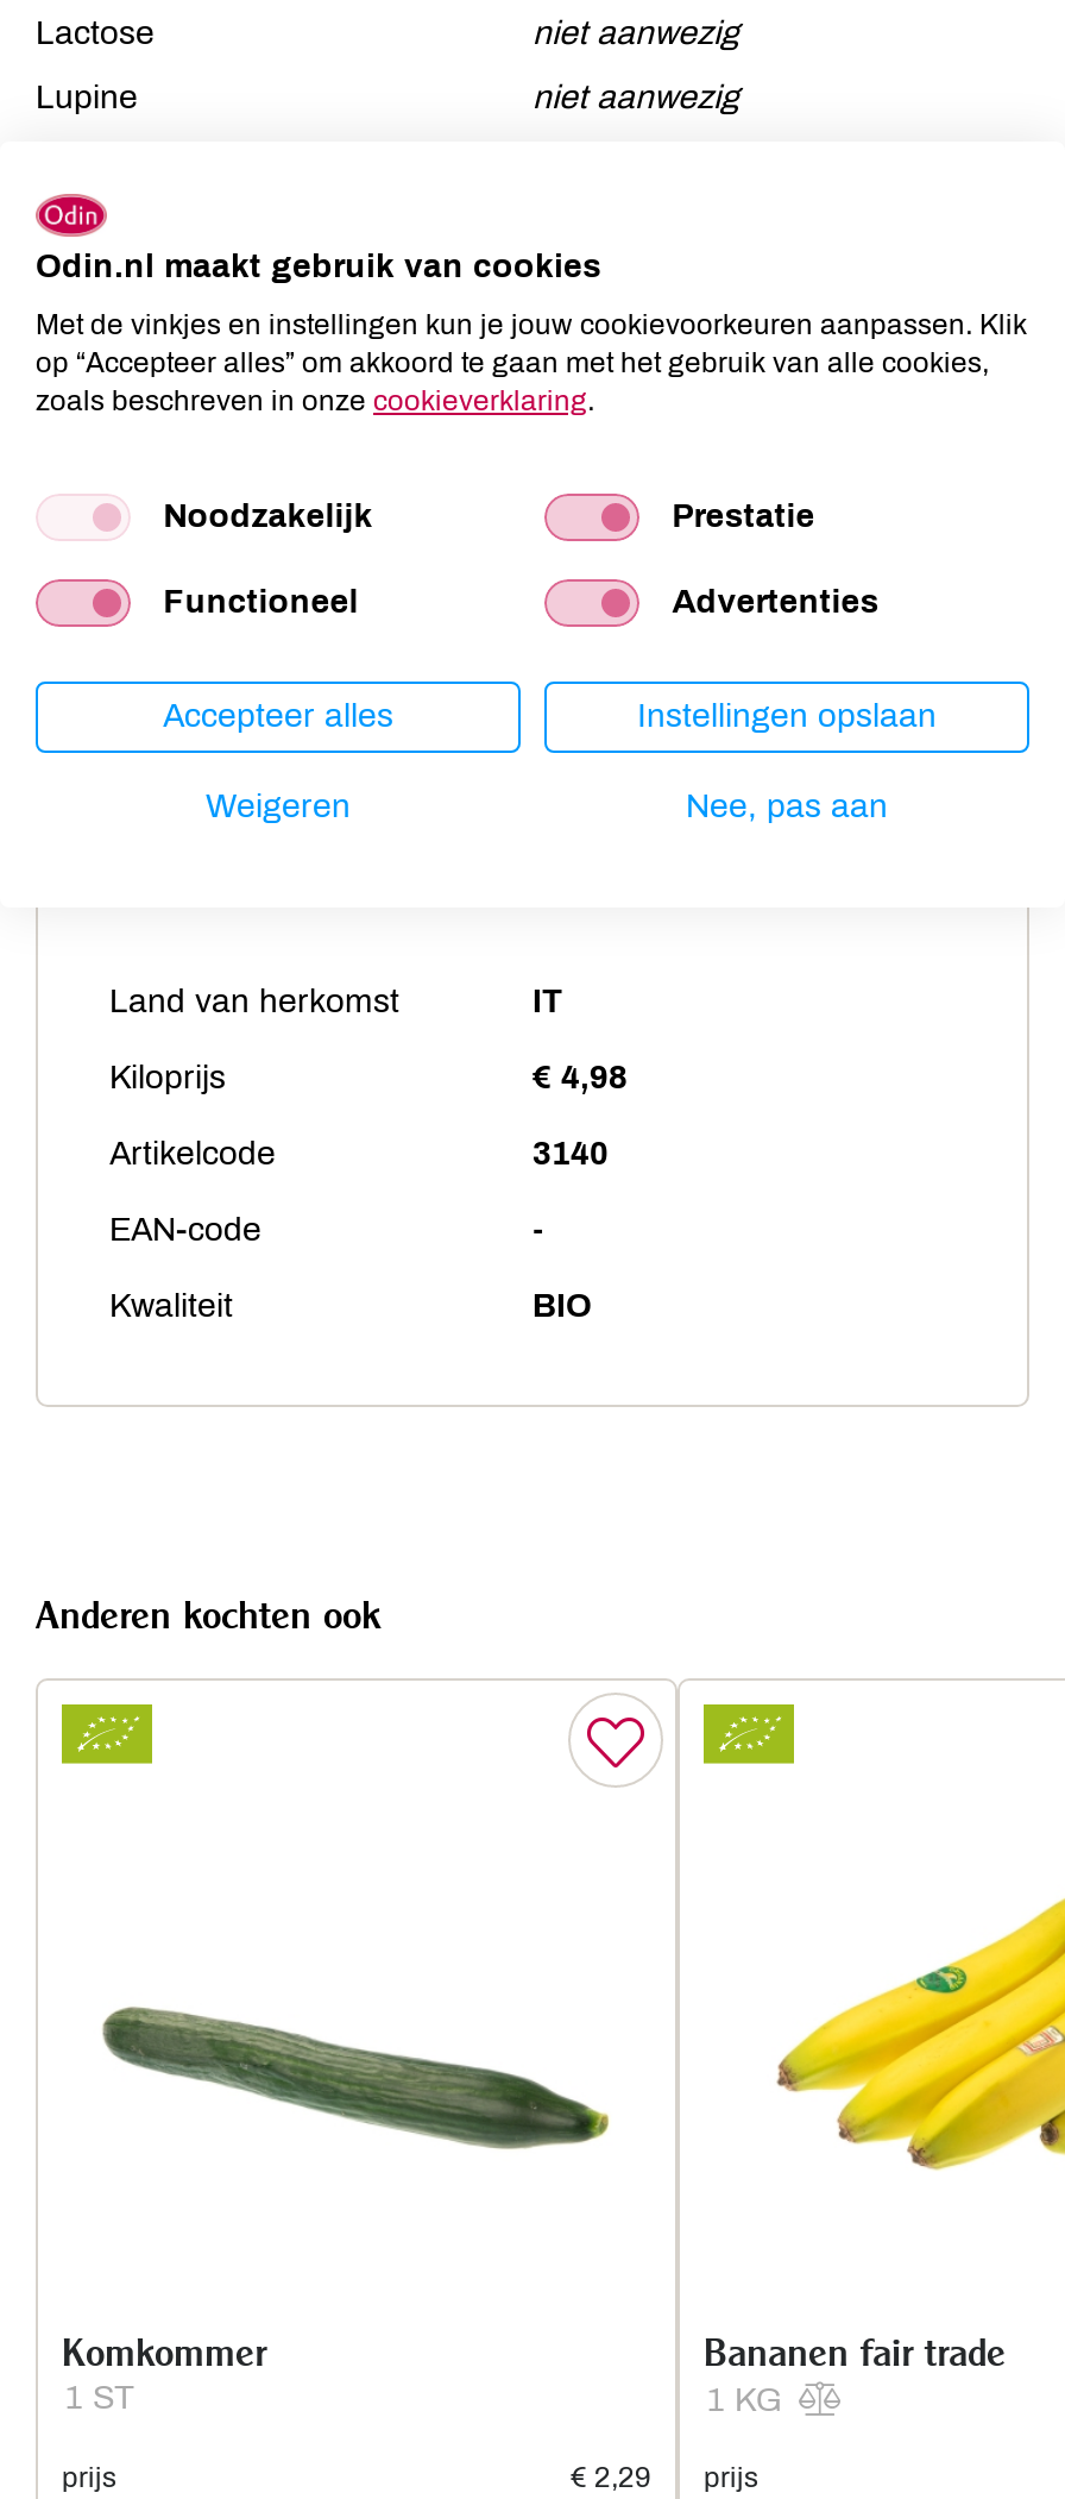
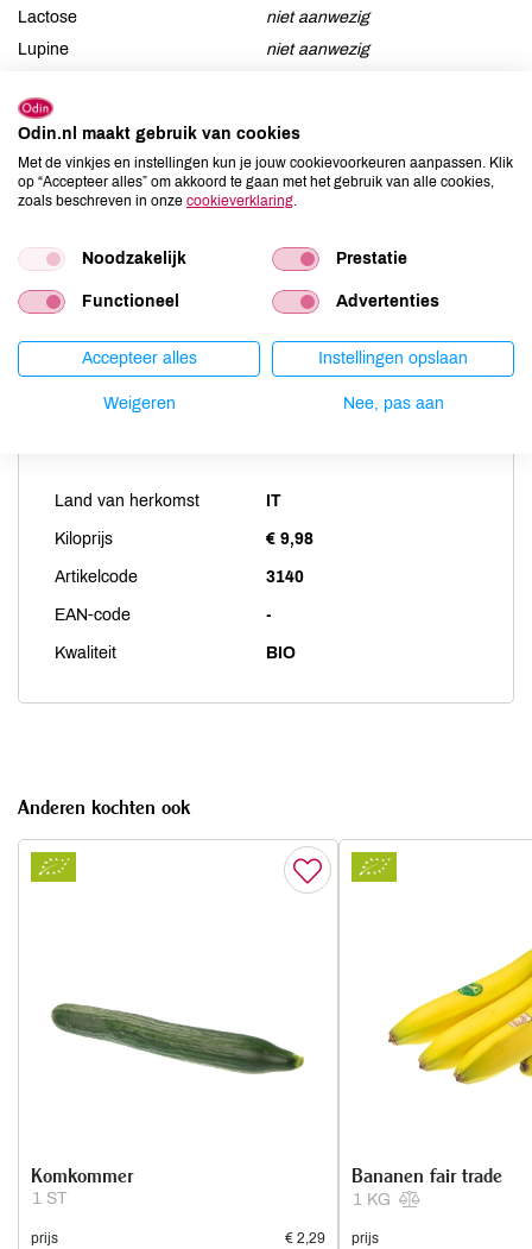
- € 4,98
+ € 9,98
